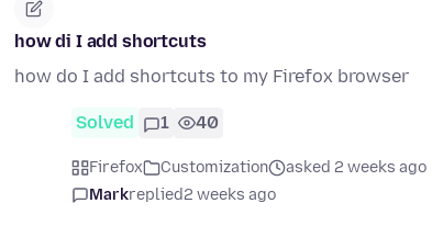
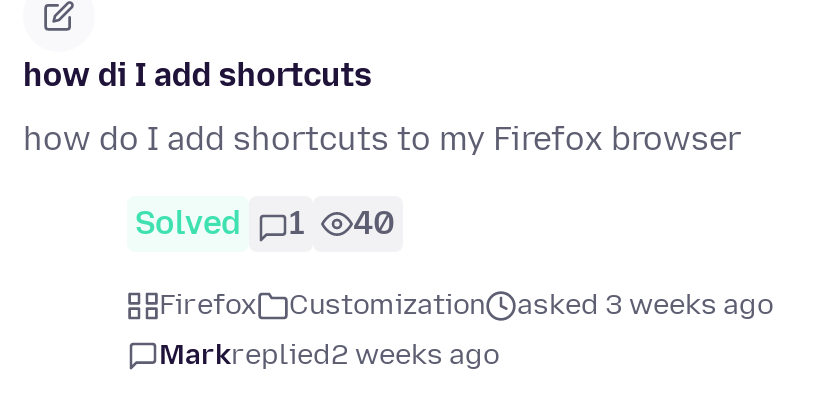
- asked 2 weeks ago
+ asked 3 weeks ago
